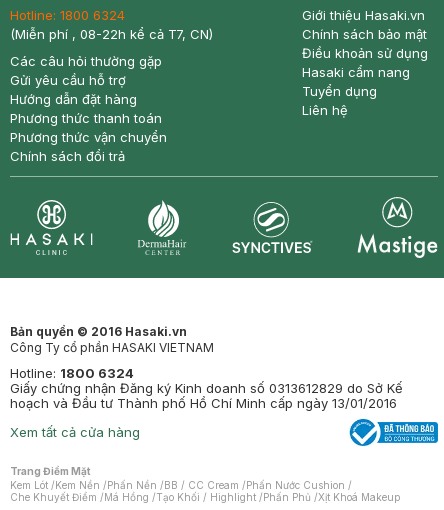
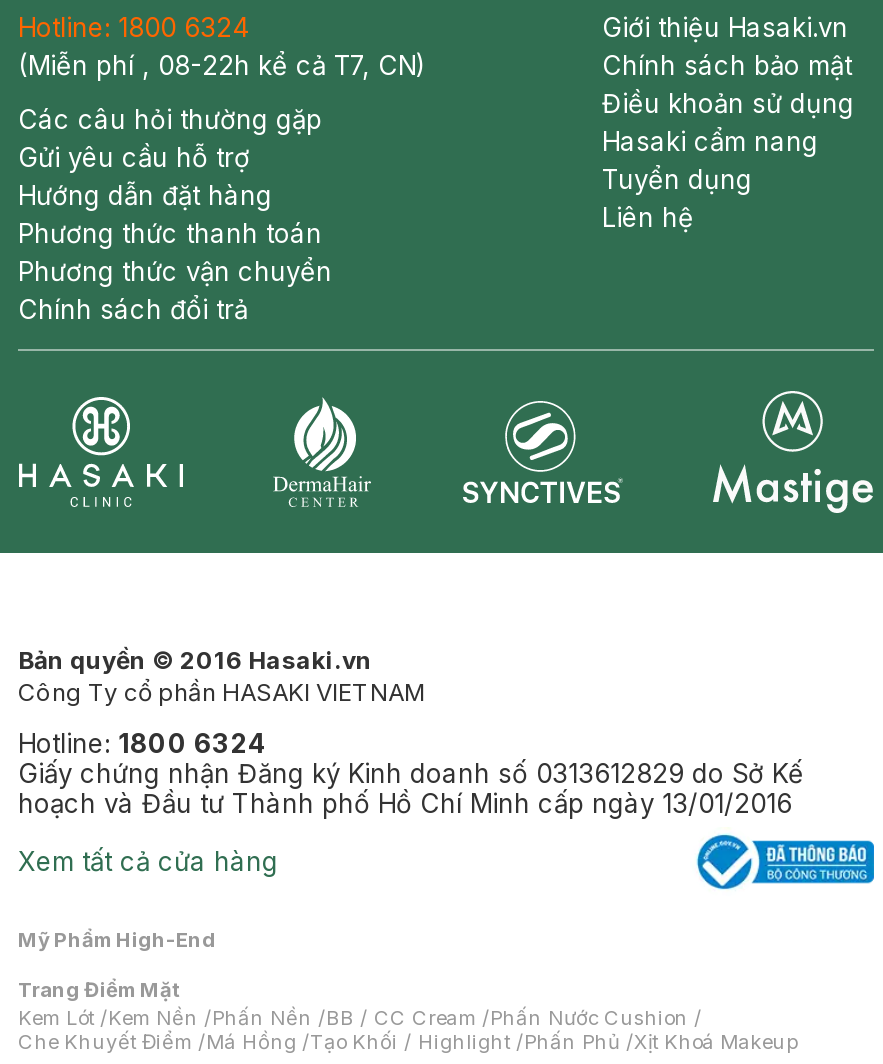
+ Mỹ Phẩm High-End
